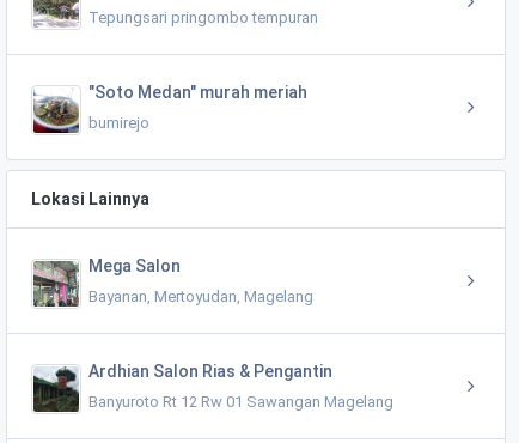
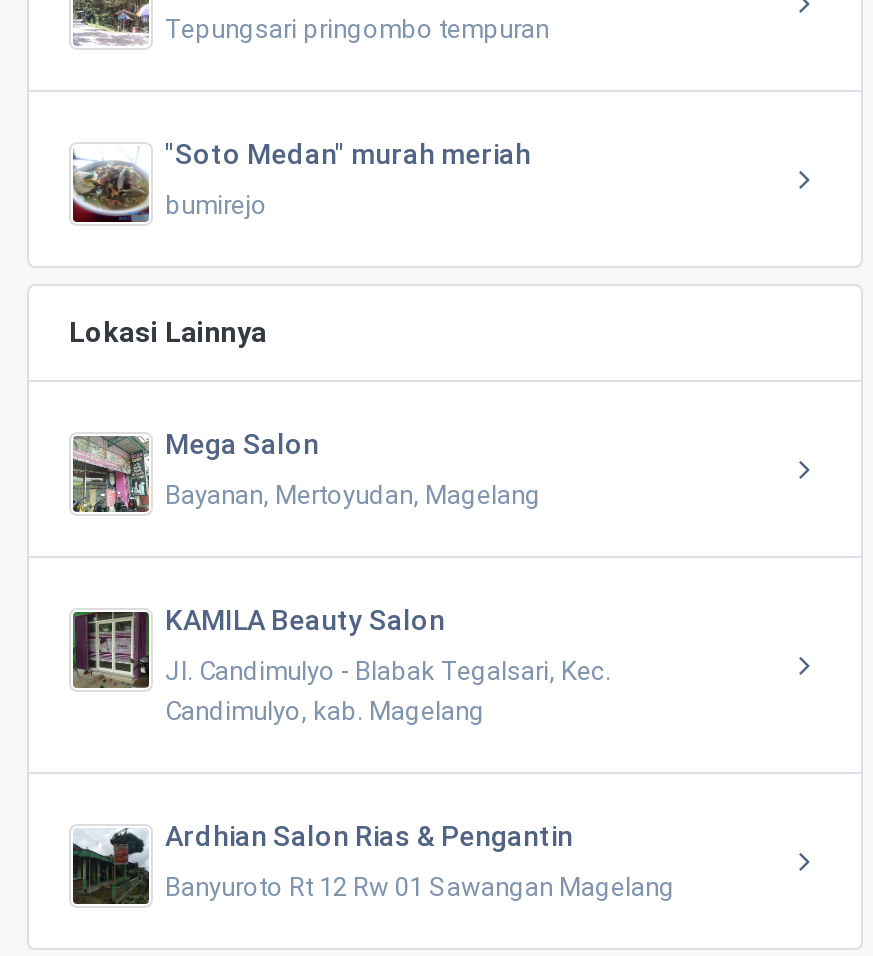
+ [image]
+ KAMILA Beauty Salon
+ Jl. Candimulyo - Blabak Tegalsari, Kec.
+ Candimulyo, kab. Magelang
